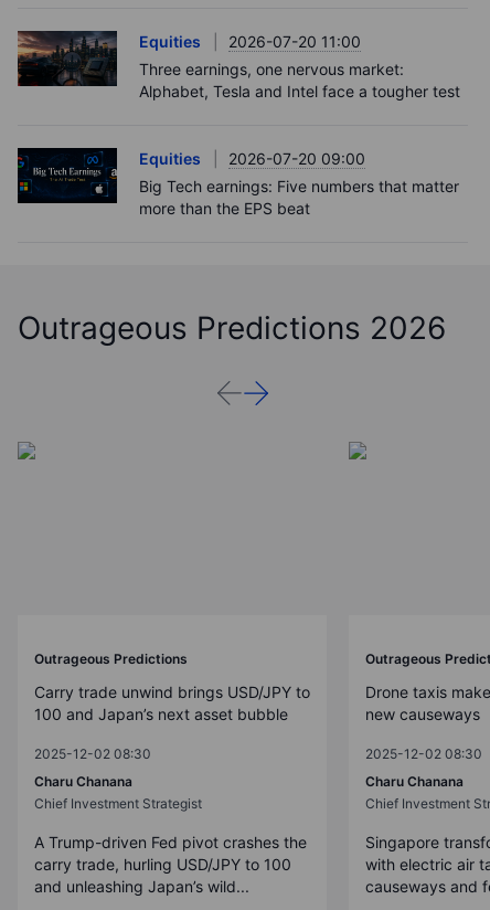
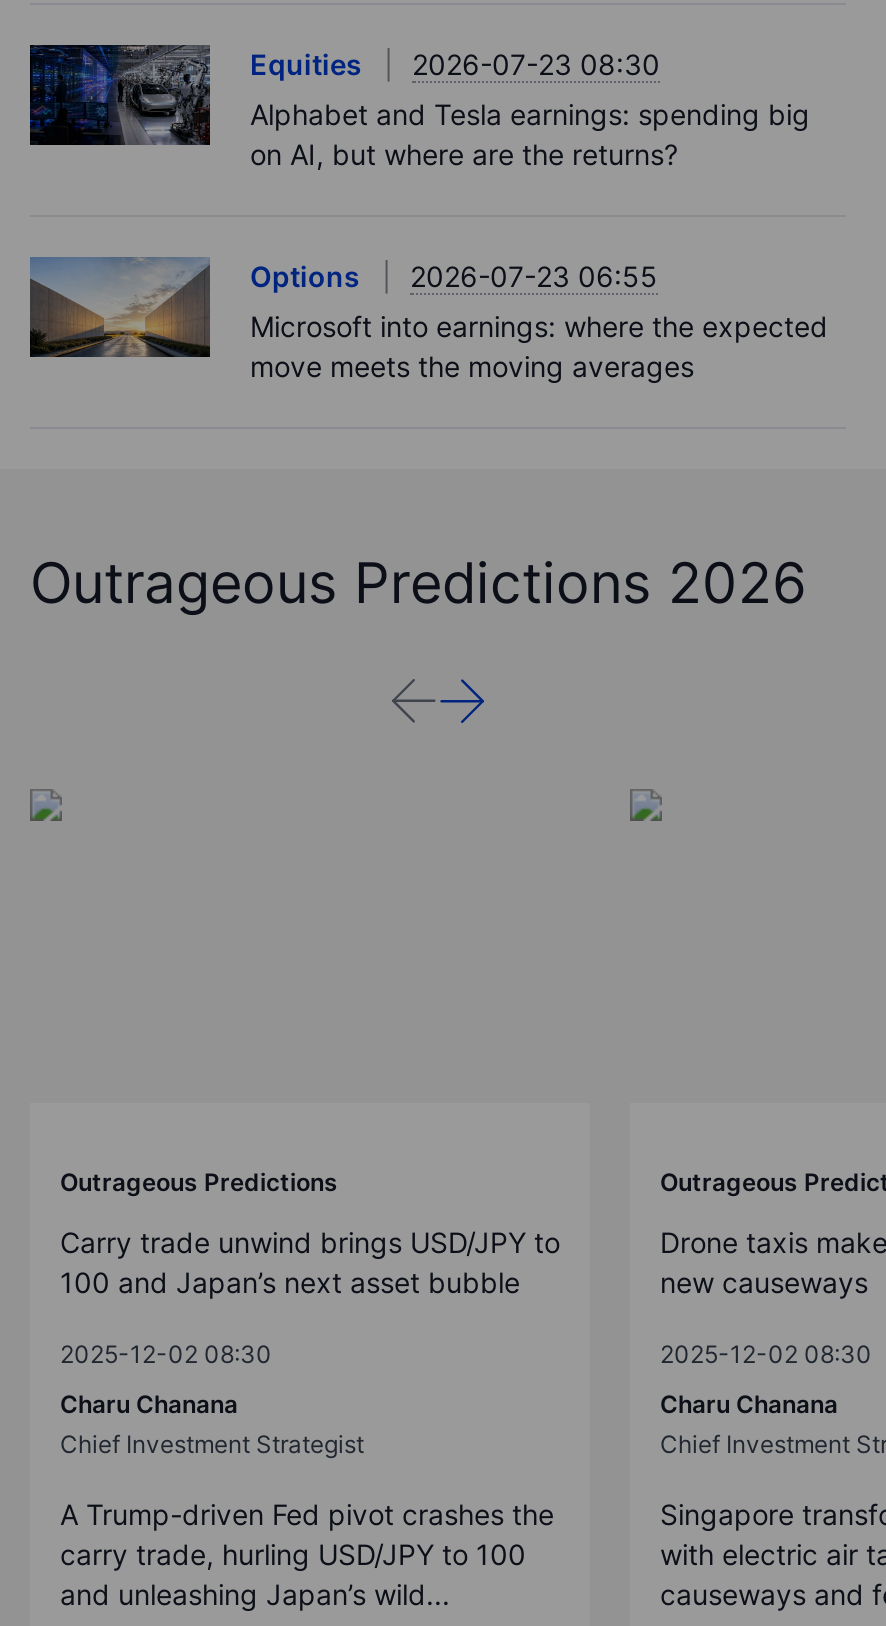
- [image]
- Equities 2026-07-20 11:00
+ [image]
+ Equities 2026-07-23 08:30

- Three earnings, one nervous market:
- Alphabet, Tesla and Intel face a tougher test
+ Alphabet and Tesla earnings: spending big
+ on AI, but where are the returns?

- [image]
- Equities
- 2026-07-20 09:00
+ [image]
+ Options
+ 2026-07-23 06:55

- Big Tech earnings: Five numbers that matter
- more than the EPS beat
+ Microsoft into earnings: where the expected
+ move meets the moving averages
